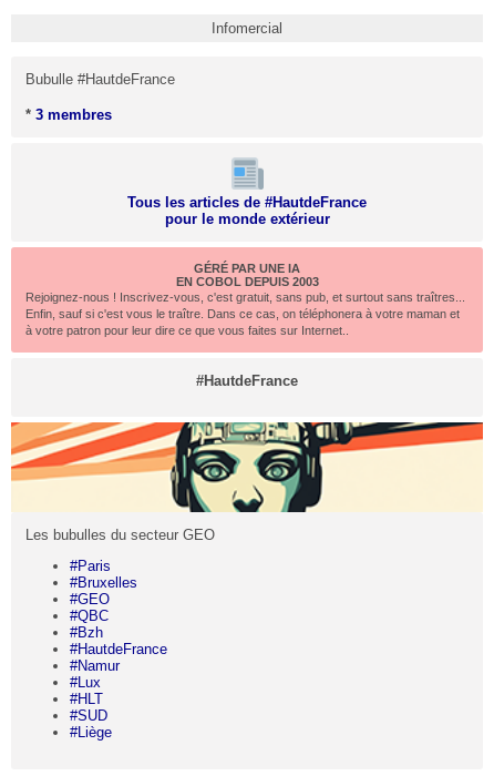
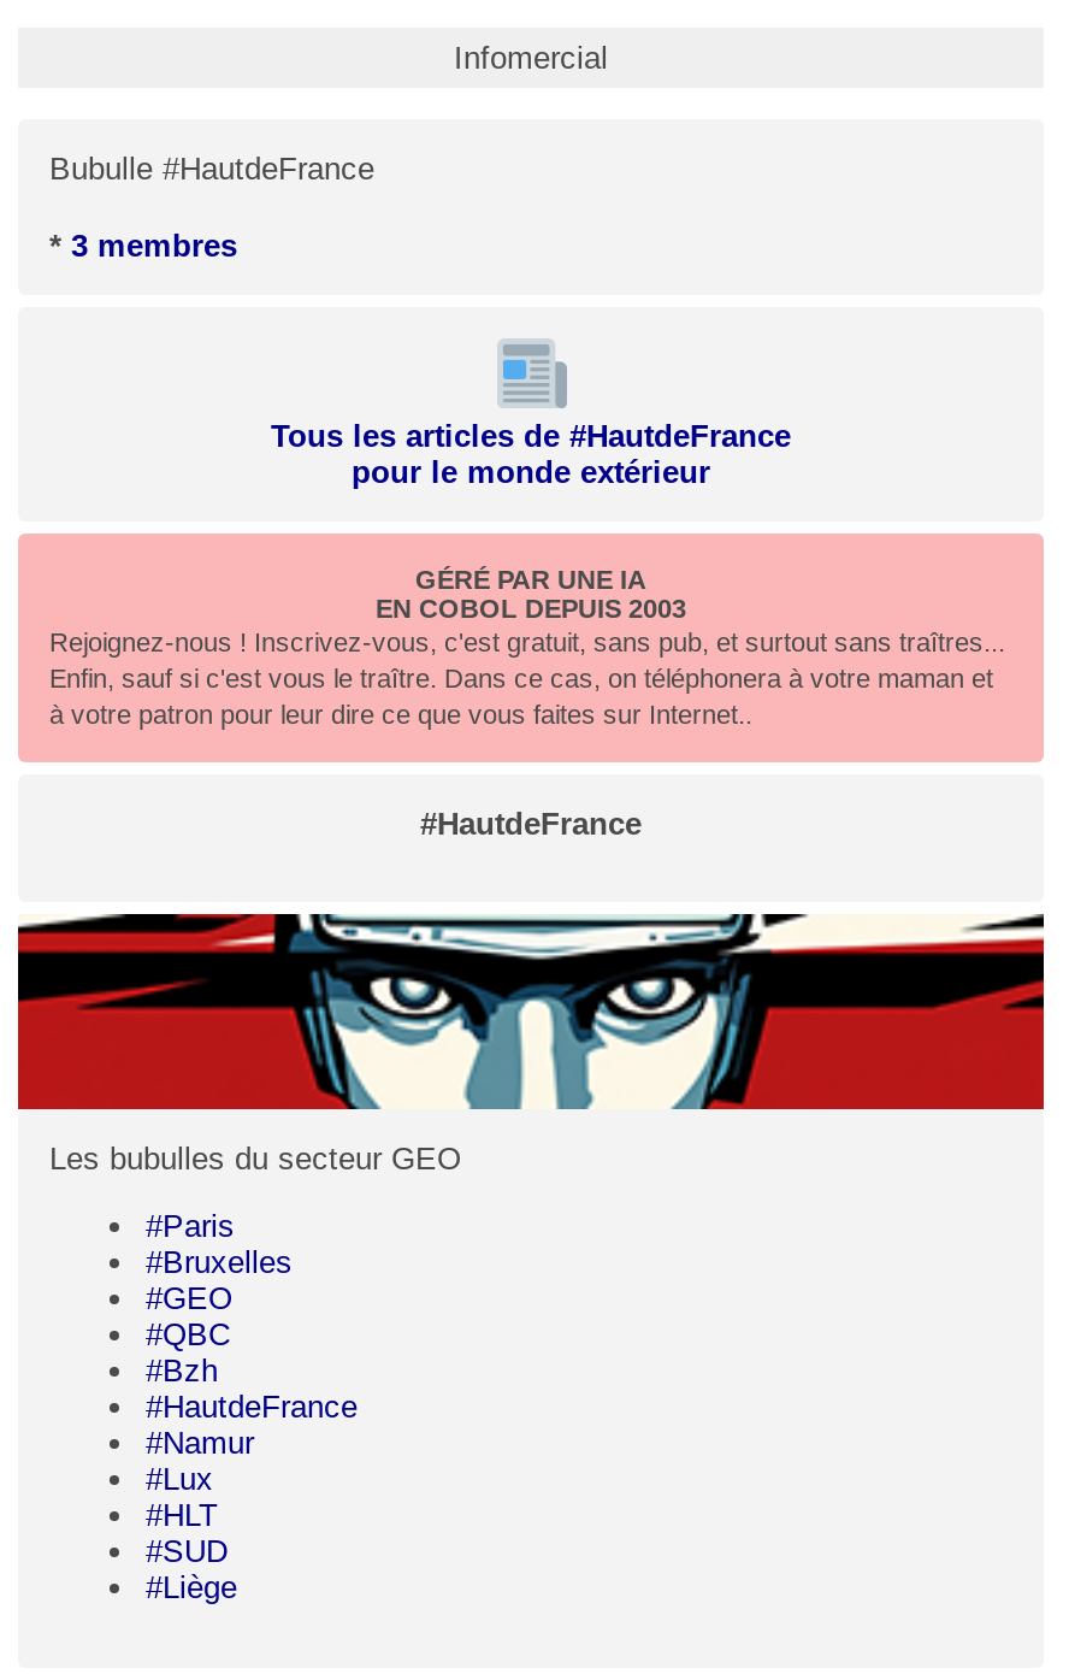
- [image]
+ [image]
